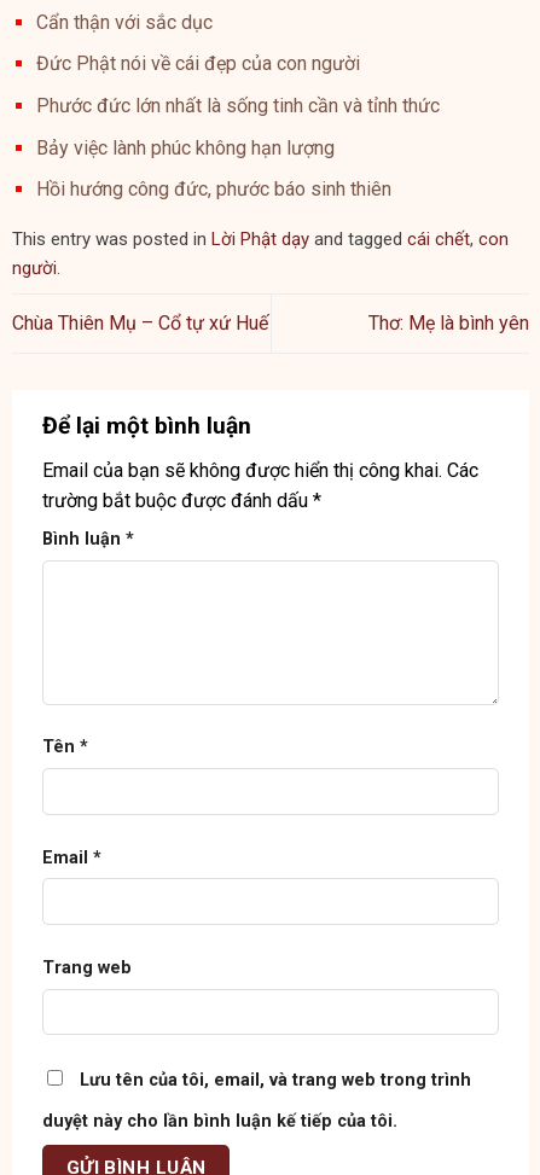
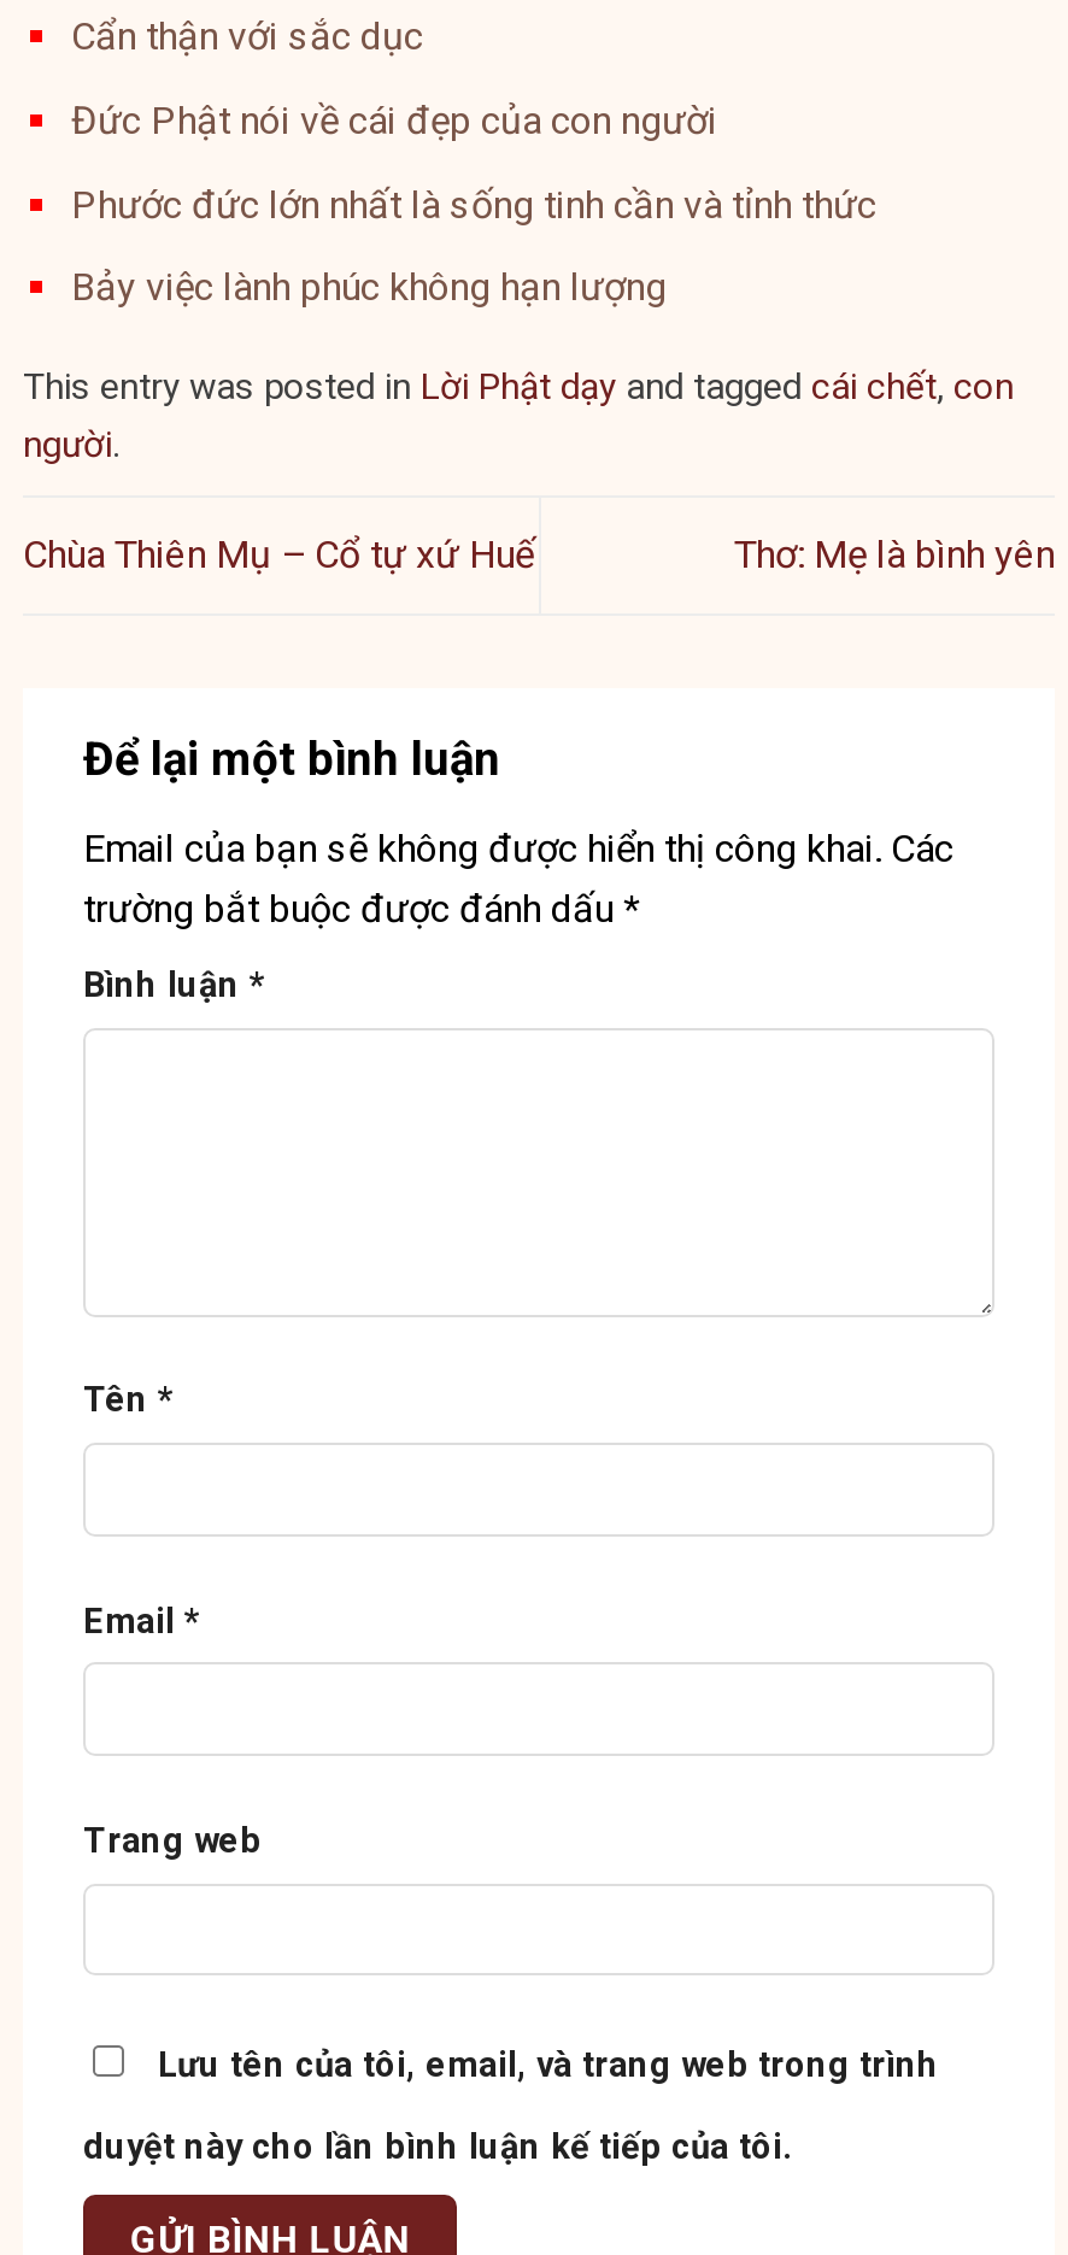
- Hồi hướng công đức, phước báo sinh thiên
